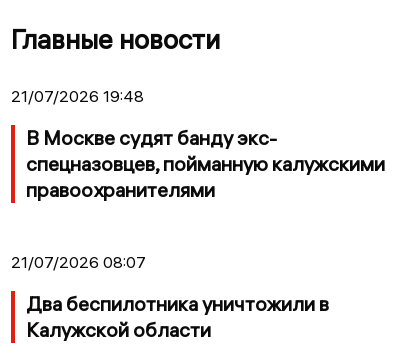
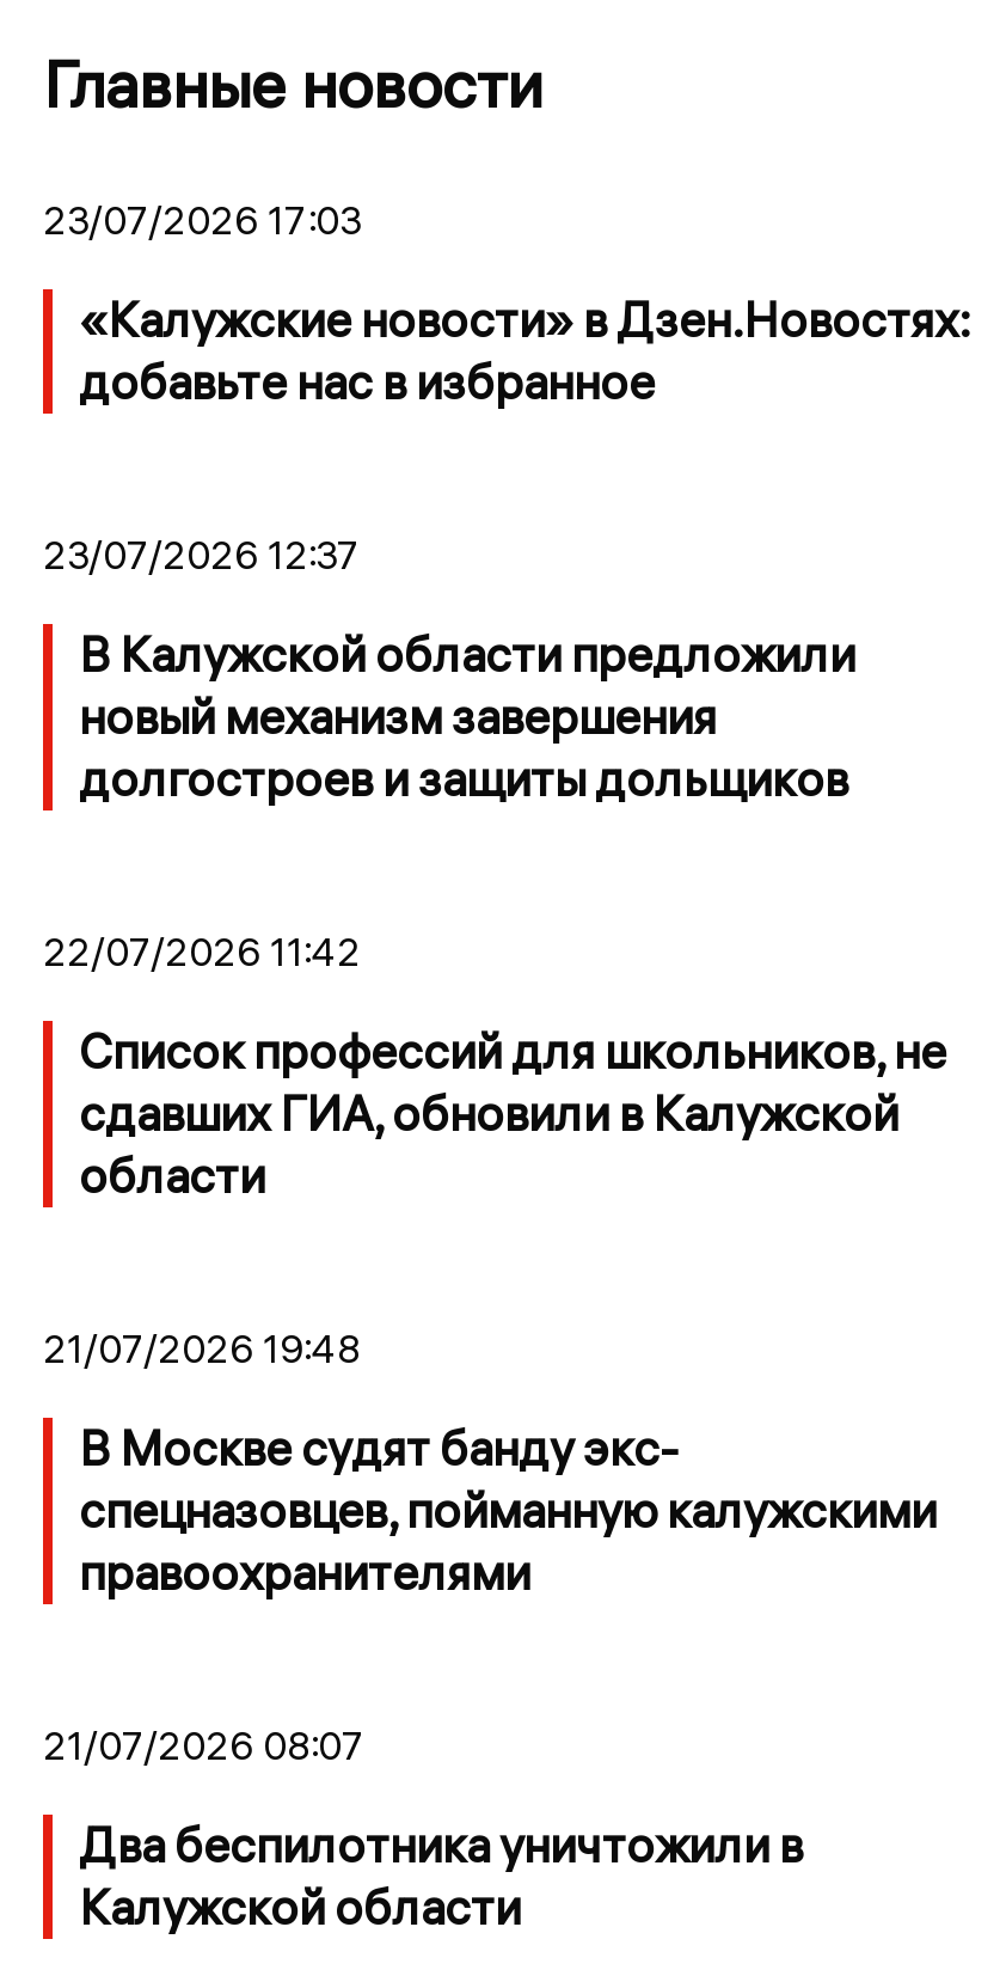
+ 23/07/2026 17:03
+ «Калужские новости» в Дзен.Новостях:
+ добавьте нас в избранное
+ 23/07/2026 12:37
+ В Калужской области предложили
+ новый механизм завершения
+ долгостроев и защиты дольщиков
+ 22/07/2026 11:42
+ Список профессий для школьников, не
+ сдавших ГИА, обновили в Калужской
+ области
